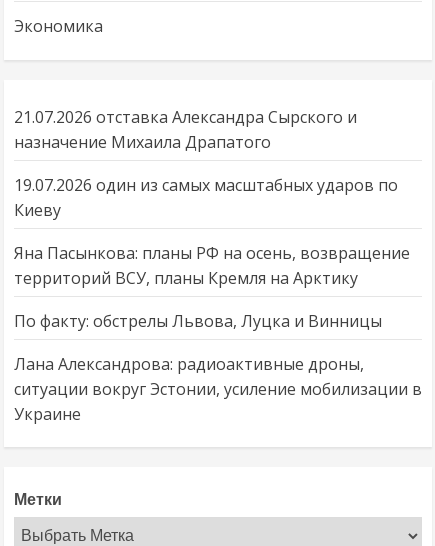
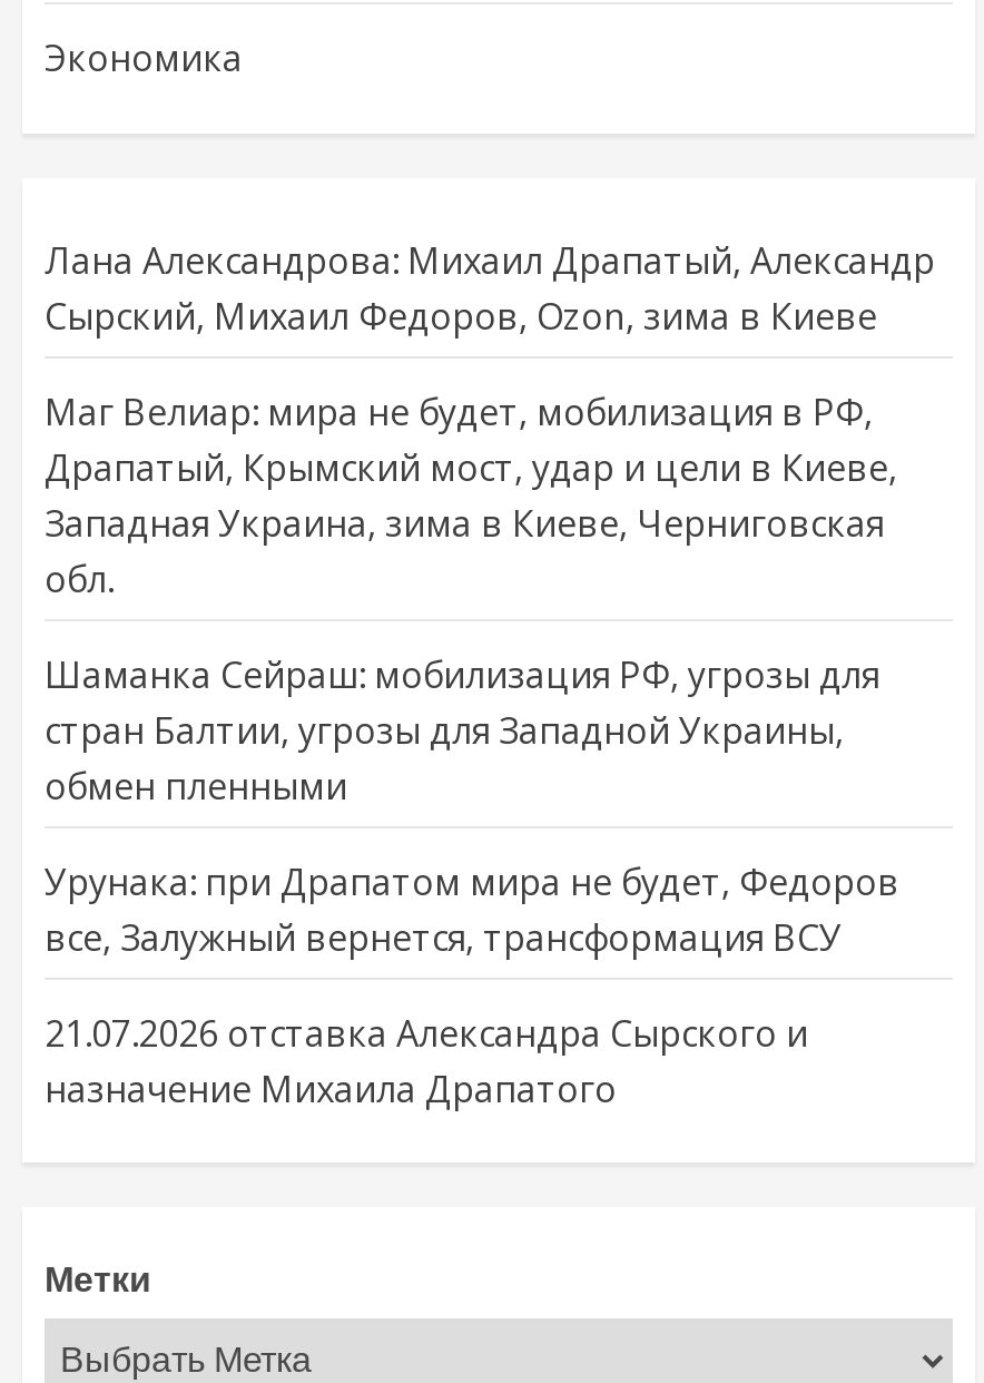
+ Лана Александрова: Михаил Драпатый, Александр
+ Сырский, Михаил Федоров, Ozon, зима в Киеве
+ Маг Велиар: мира не будет, мобилизация в РФ,
+ Драпатый, Крымский мост, удар и цели в Киеве,
+ Западная Украина, зима в Киеве, Черниговская
+ обл.
+ Шаманка Сейраш: мобилизация РФ, угрозы для
+ стран Балтии, угрозы для Западной Украины,
+ обмен пленными
+ Урунака: при Драпатом мира не будет, Федоров
+ все, Залужный вернется, трансформация ВСУ

moved down: 21.07.2026 отставка Александра Сырского и | назначение Михаила Драпатого

- 19.07.2026 один из самых масштабных ударов по
- Киеву
- Яна Пасынкова: планы РФ на осень, возвращение
- территорий ВСУ, планы Кремля на Арктику
- По факту: обстрелы Львова, Луцка и Винницы
- Лана Александрова: радиоактивные дроны,
- ситуации вокруг Эстонии, усиление мобилизации в
- Украине
